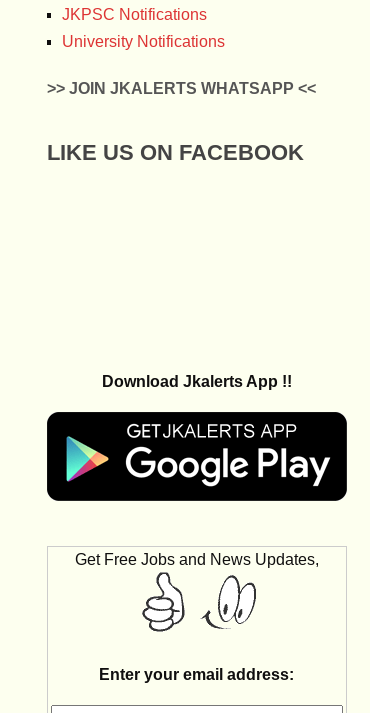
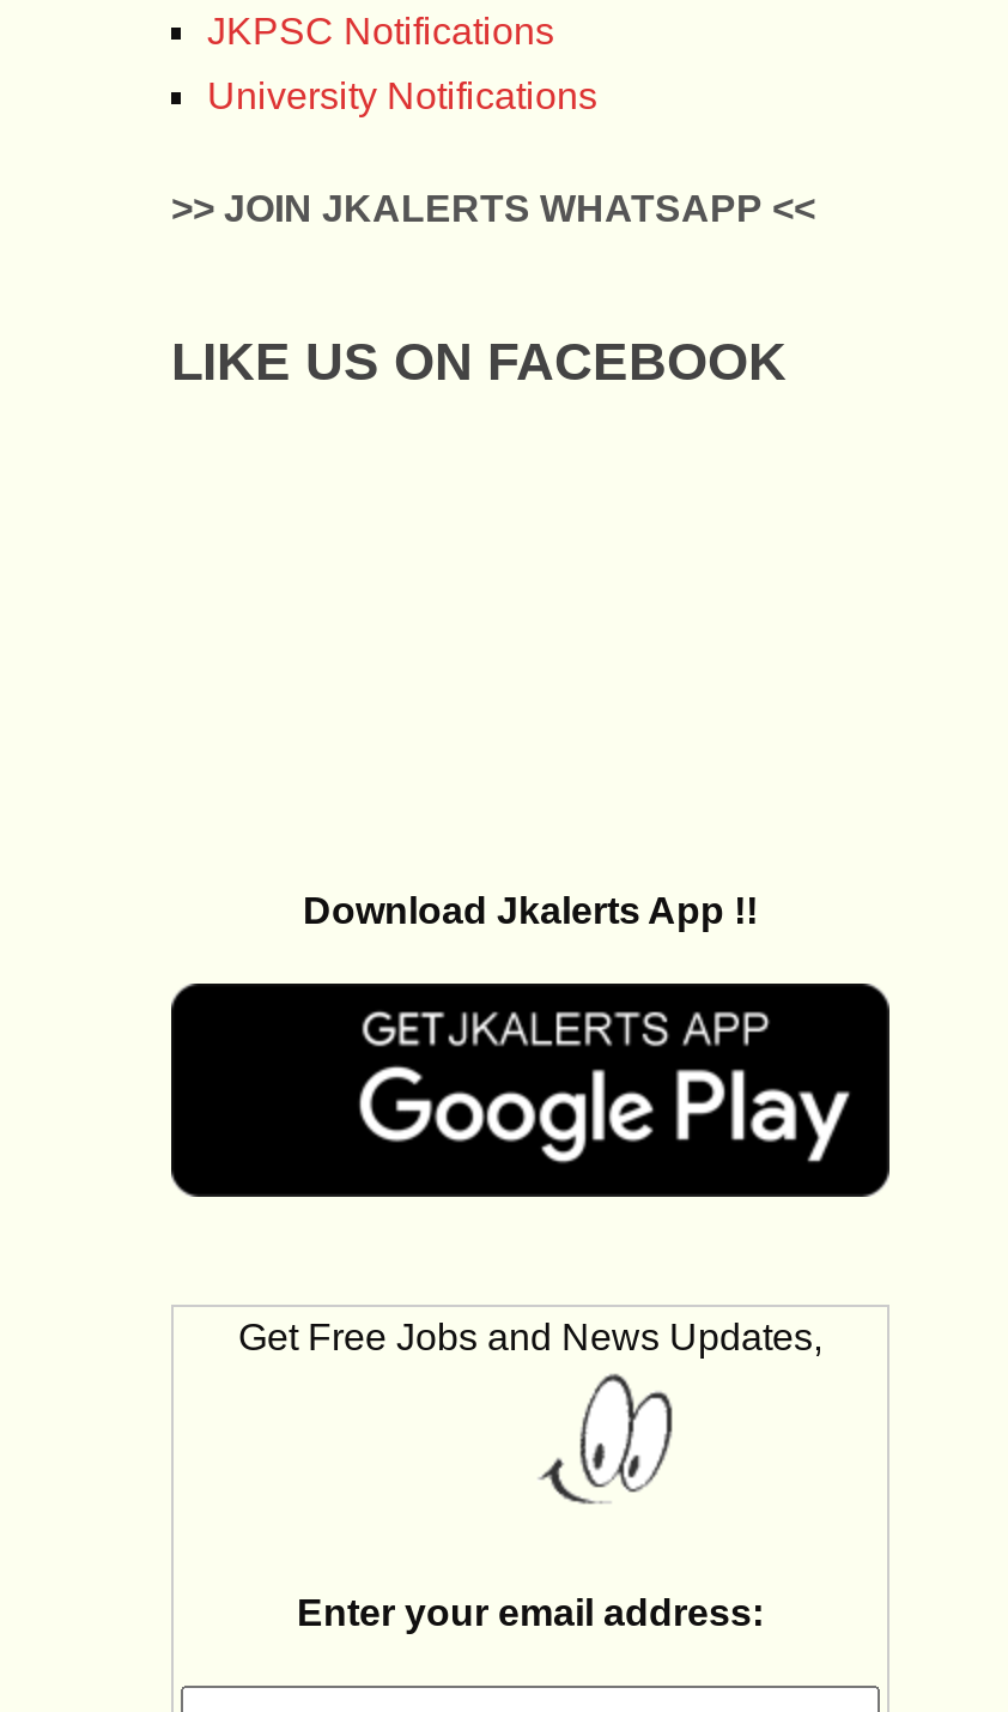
- [image]

- [image]
